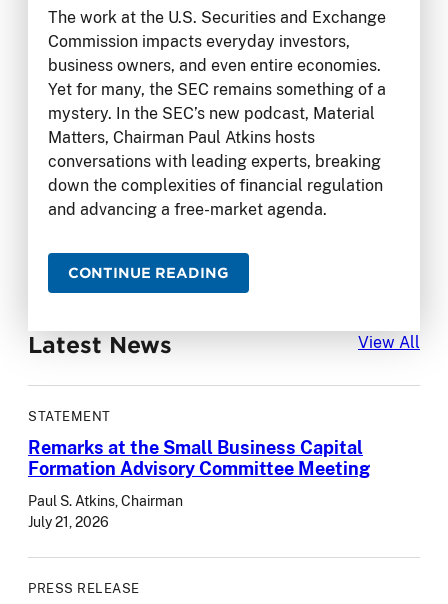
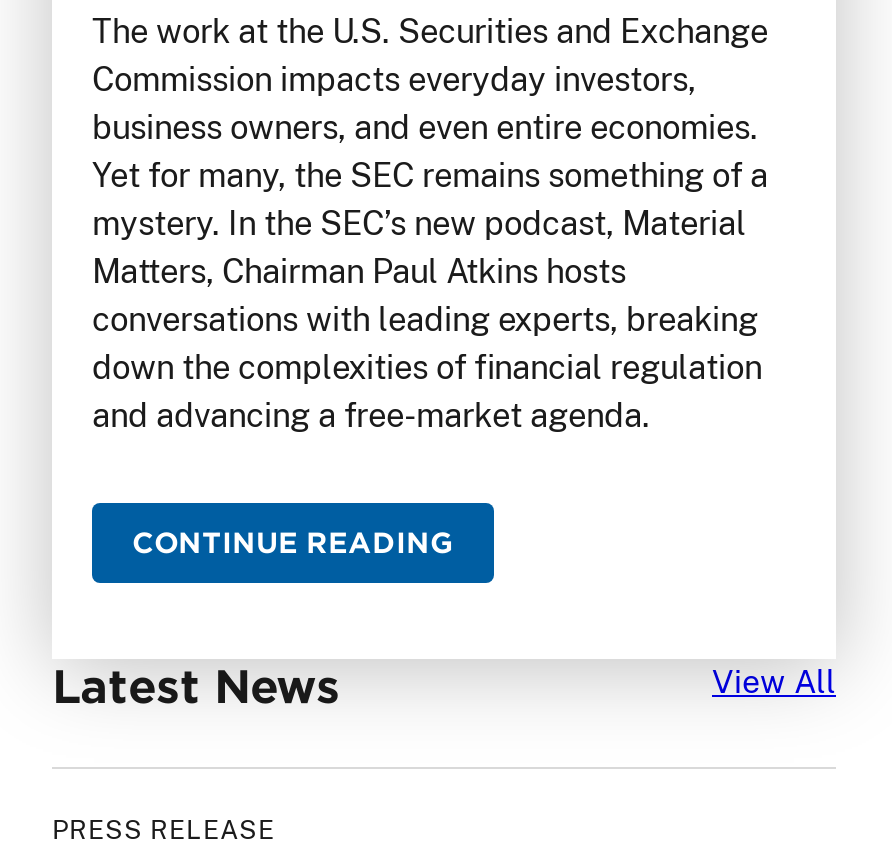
- STATEMENT
- Remarks at the Small Business Capital
- Formation Advisory Committee Meeting
- Paul S. Atkins, Chairman
- July 21, 2026
